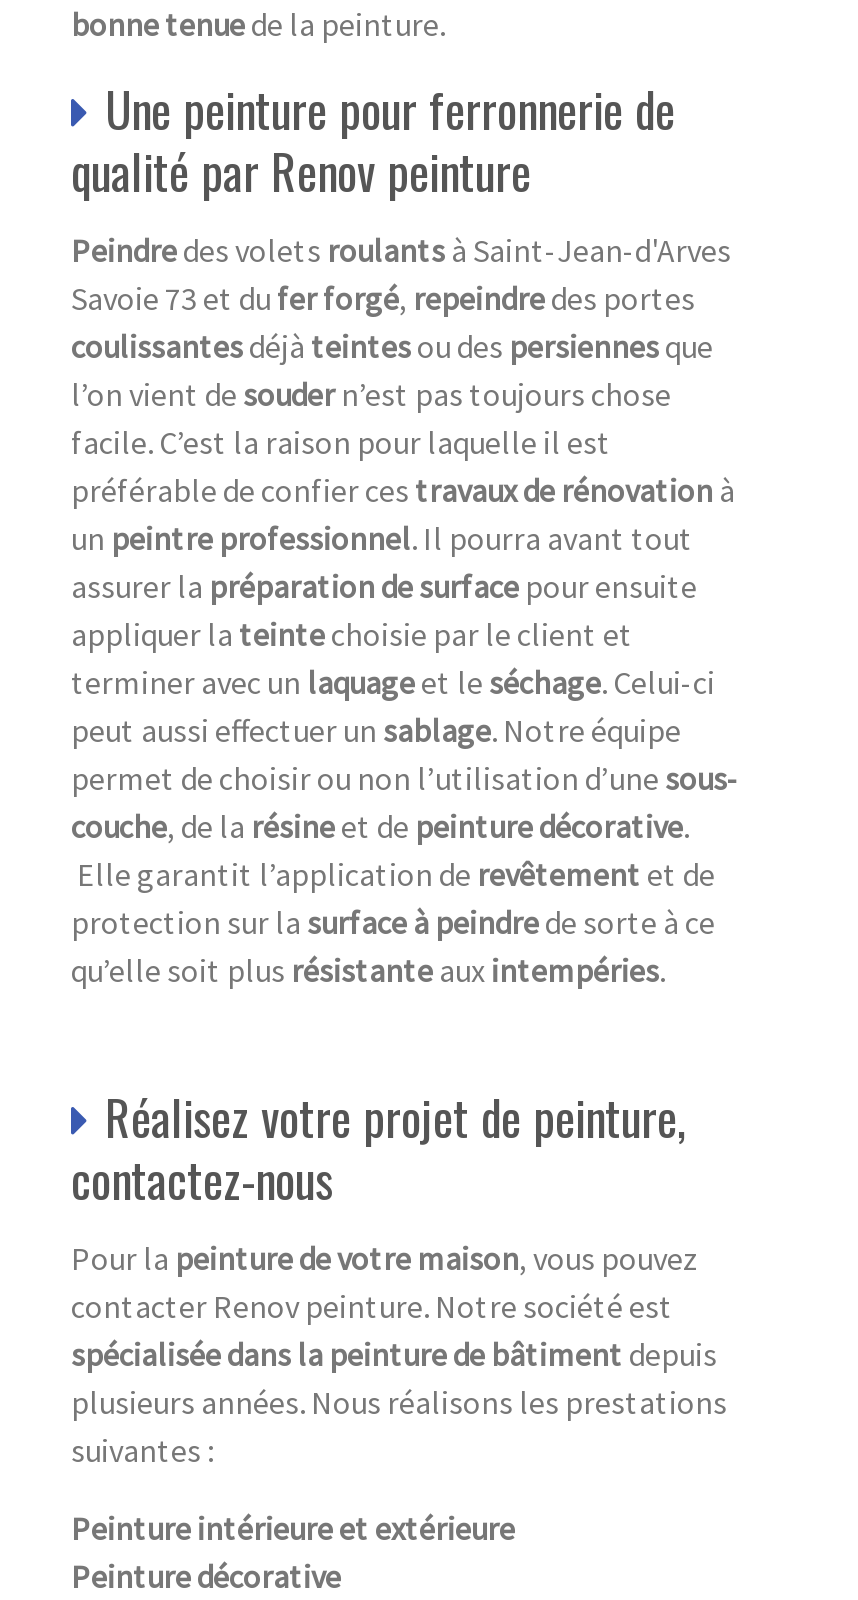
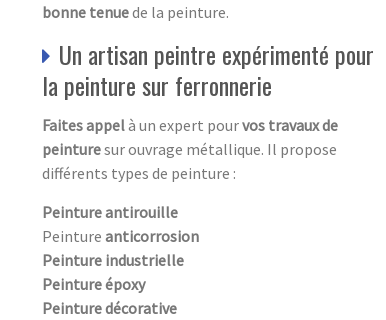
- Une peinture pour ferronnerie de
- qualité par Renov peinture
- Peindre des volets roulants à Saint-Jean-d'Arves
- Savoie 73 et du fer forgé, repeindre des portes
- coulissantes déjà teintes ou des persiennes que
- l’on vient de souder n’est pas toujours chose
- facile. C’est la raison pour laquelle il est
- préférable de confier ces travaux de rénovation à
- un peintre professionnel. Il pourra avant tout
- assurer la préparation de surface pour ensuite
- appliquer la teinte choisie par le client et
- terminer avec un laquage et le séchage. Celui-ci
- peut aussi effectuer un sablage. Notre équipe
- permet de choisir ou non l’utilisation d’une sous-
- couche, de la résine et de peinture décorative.
- Elle garantit l’application de revêtement et de
- protection sur la surface à peindre de sorte à ce
- qu’elle soit plus résistante aux intempéries.
- Réalisez votre projet de peinture,
- contactez-nous
- Pour la peinture de votre maison, vous pouvez
- contacter Renov peinture. Notre société est
- spécialisée dans la peinture de bâtiment depuis
- plusieurs années. Nous réalisons les prestations
- suivantes :
- Peinture intérieure et extérieure
+ Un artisan peintre expérimenté pour
+ la peinture sur ferronnerie
+ Faites appel à un expert pourvos travaux de
+ peinturesur ouvrage métallique. Il propose
+ différents types de peinture :
+ Peinture antirouille
+ Peinture anticorrosion
+ Peinture industrielle
+ Peinture époxy
